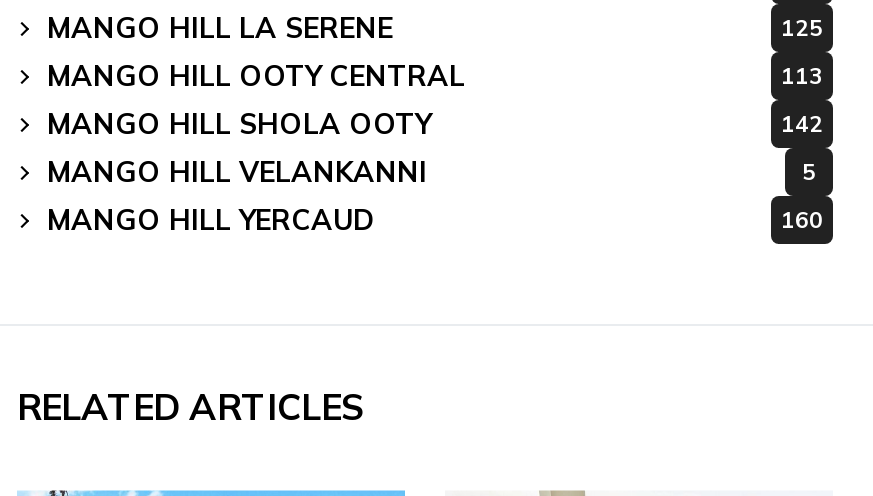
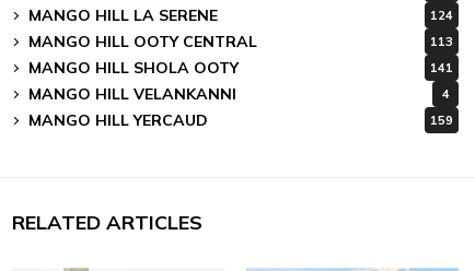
- 125
+ 124

- 142
+ 141

- 5
+ 4

- 160
+ 159
